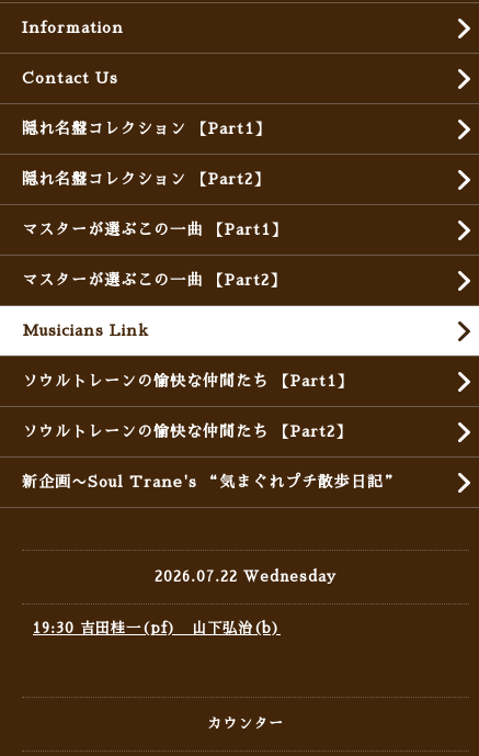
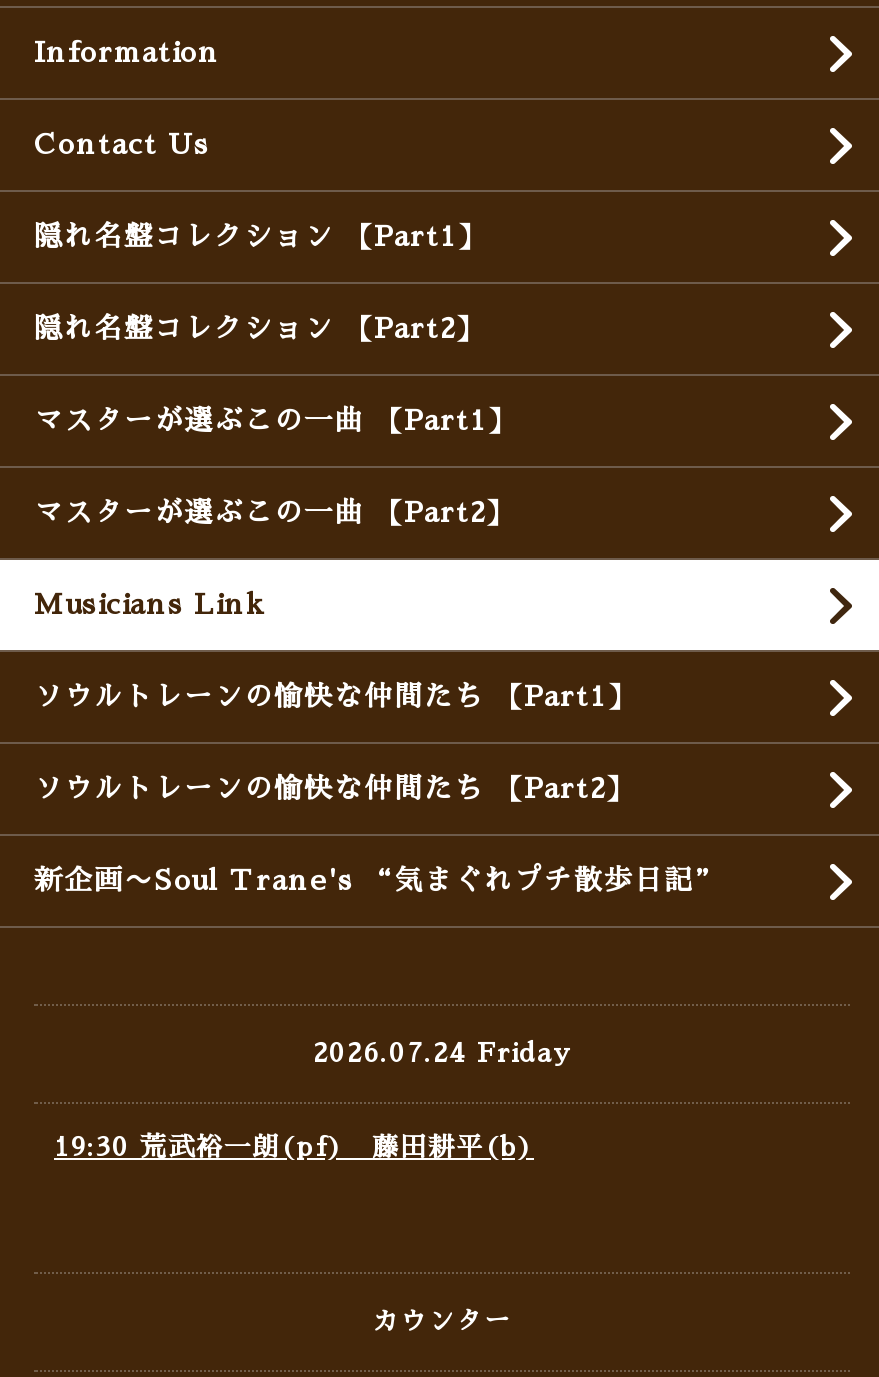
- 2026.07.22 Wednesday
+ 2026.07.24 Friday

- 19:30 吉田桂一(pf) 山下弘治(b)
+ 19:30 荒武裕一朗(pf) 藤田耕平(b)
